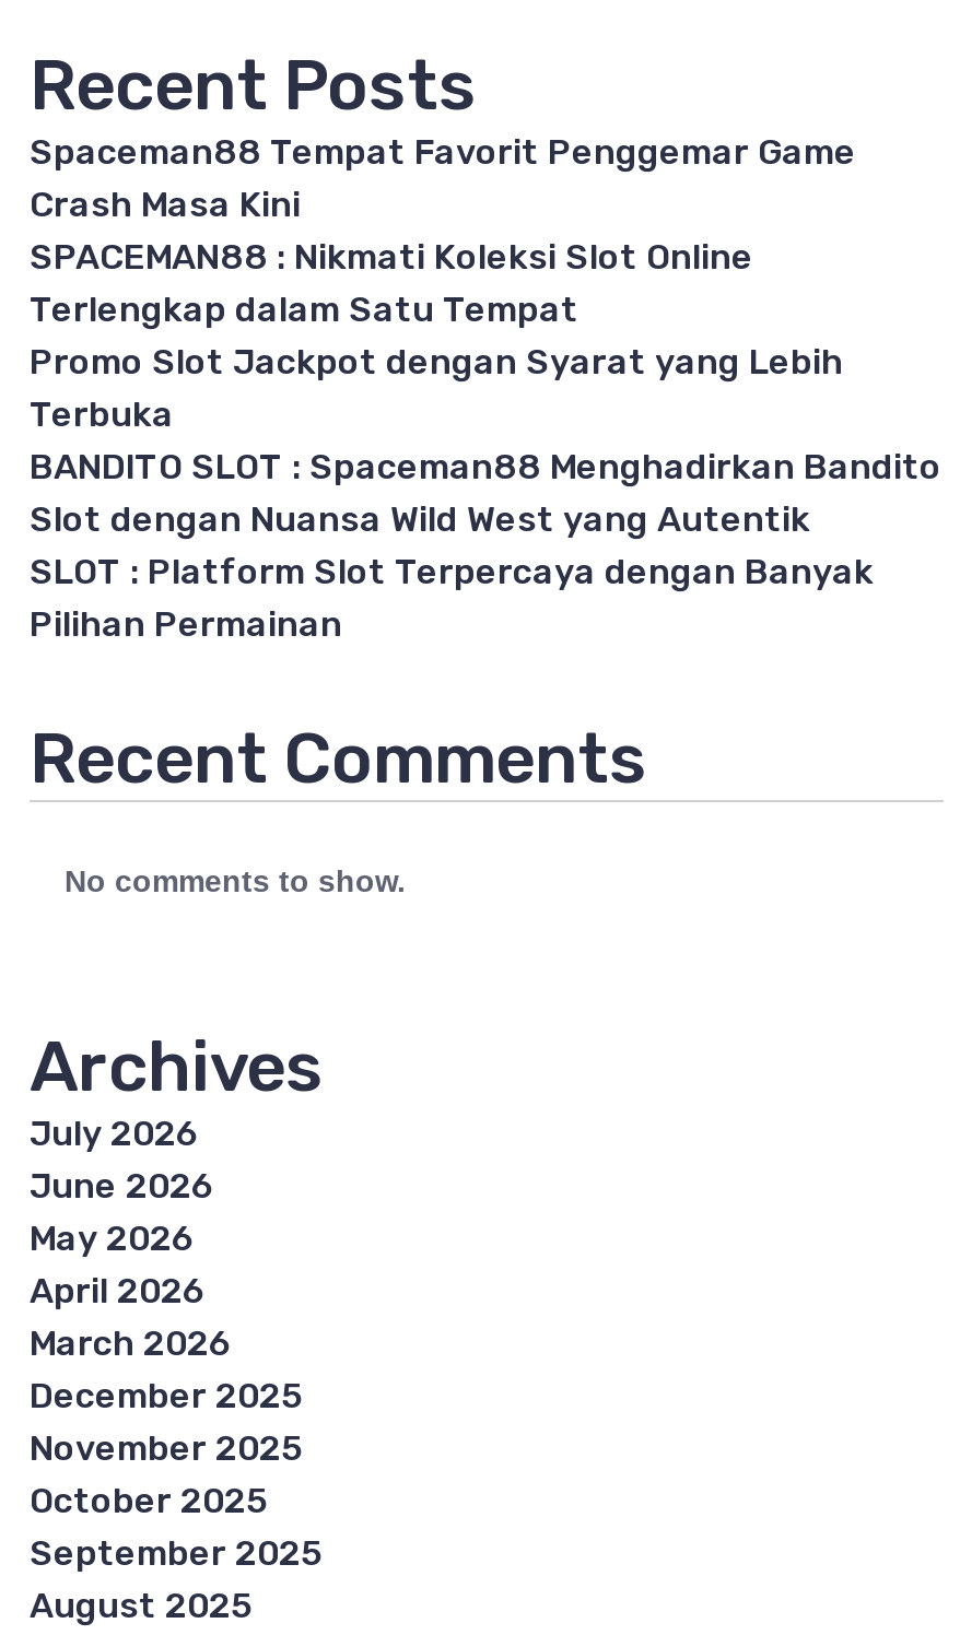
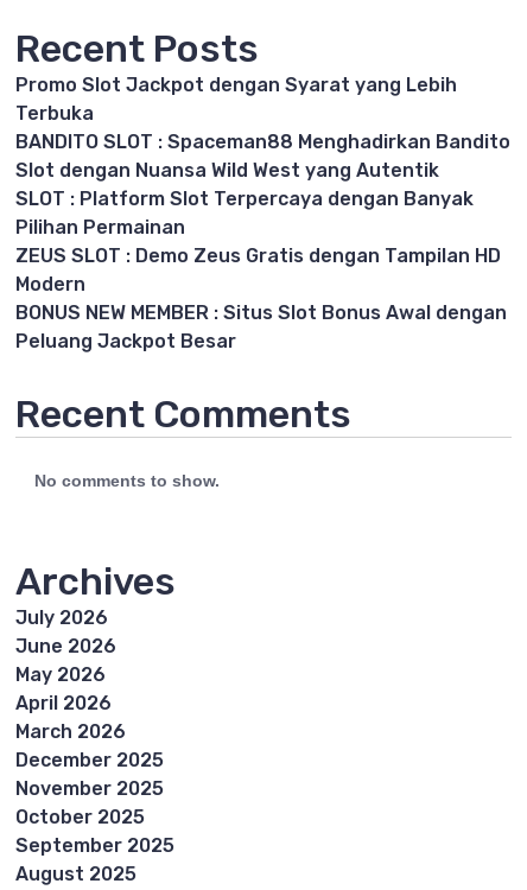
- Spaceman88 Tempat Favorit Penggemar Game
- Crash Masa Kini
- SPACEMAN88 : Nikmati Koleksi Slot Online
- Terlengkap dalam Satu Tempat

moved up: Promo Slot Jackpot dengan Syarat yang Lebih | Terbuka | BANDITO SLOT : Spaceman88 Menghadirkan Bandito | Slot dengan Nuansa Wild West yang Autentik | SLOT : Platform Slot Terpercaya dengan Banyak | Pilihan Permainan

+ ZEUS SLOT : Demo Zeus Gratis dengan Tampilan HD
+ Modern
+ BONUS NEW MEMBER : Situs Slot Bonus Awal dengan
+ Peluang Jackpot Besar
